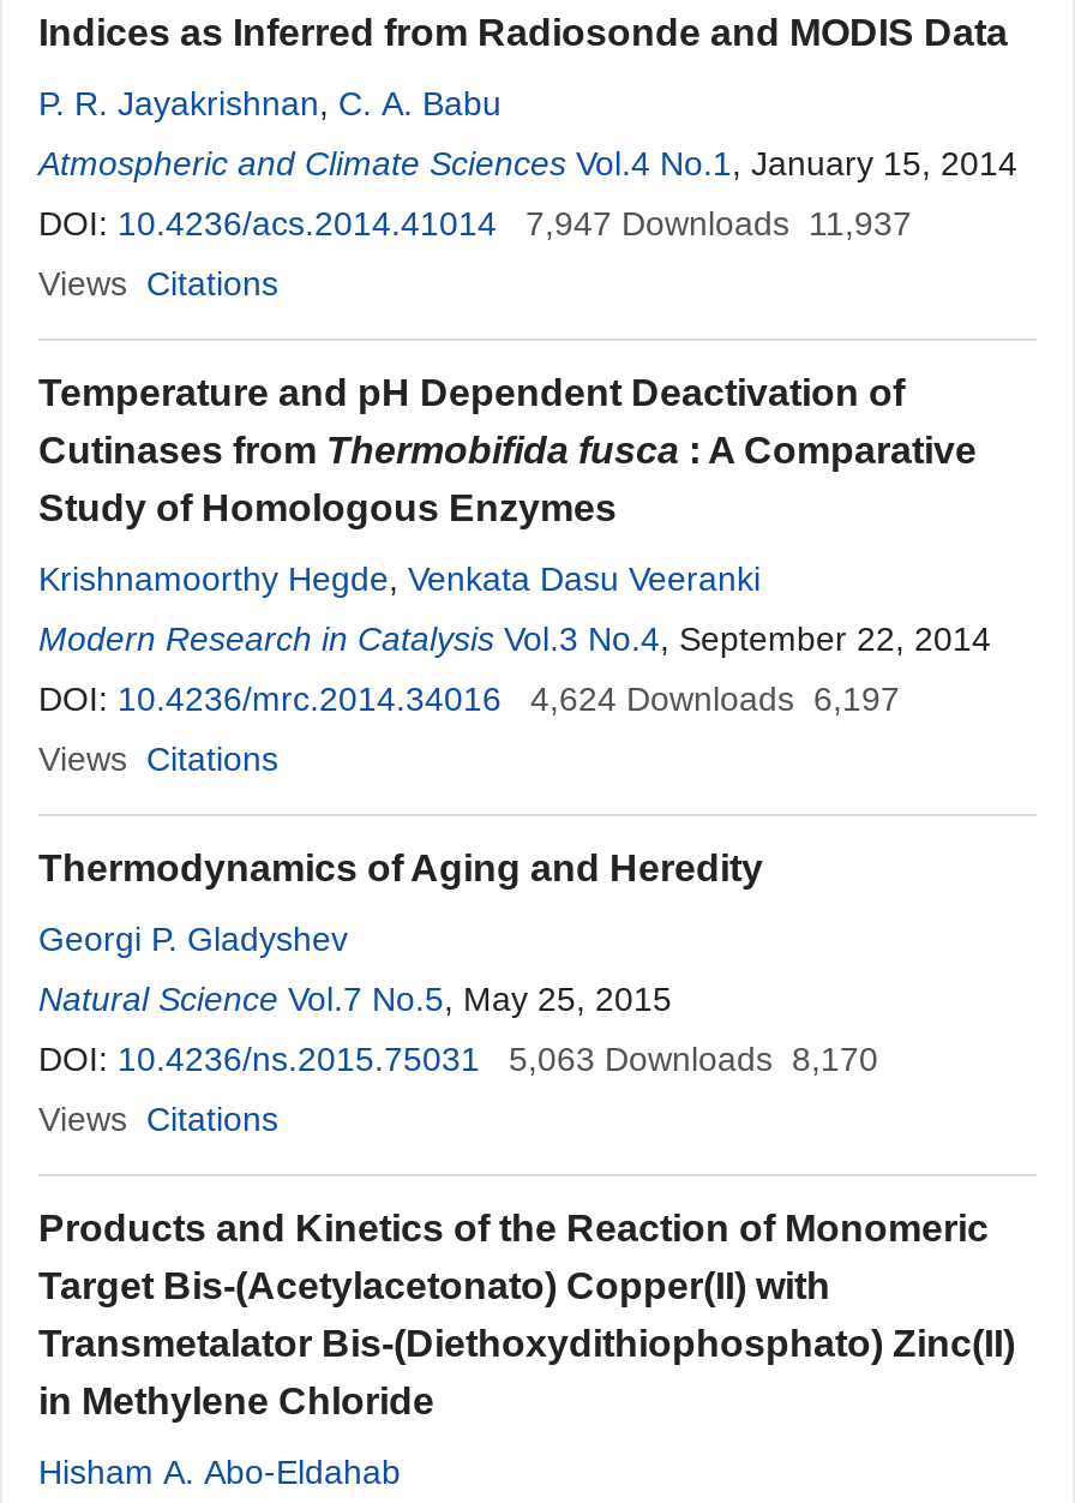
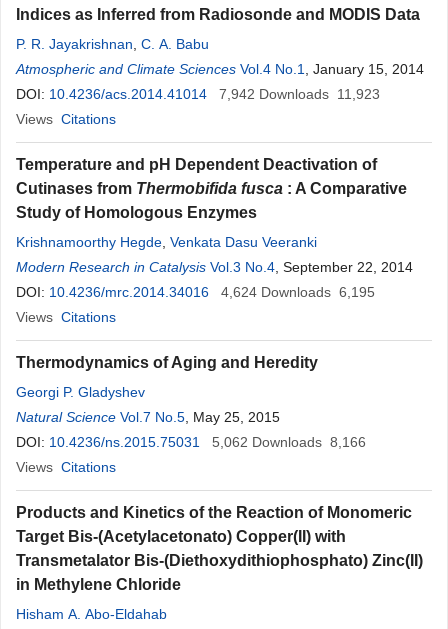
- DOI: 10.4236/acs.2014.41014 7,947 Downloads 11,937
+ DOI: 10.4236/acs.2014.41014 7,942 Downloads 11,923

- DOI: 10.4236/mrc.2014.34016 4,624 Downloads 6,197
+ DOI: 10.4236/mrc.2014.34016 4,624 Downloads 6,195

- DOI: 10.4236/ns.2015.75031 5,063 Downloads 8,170
+ DOI: 10.4236/ns.2015.75031 5,062 Downloads 8,166
